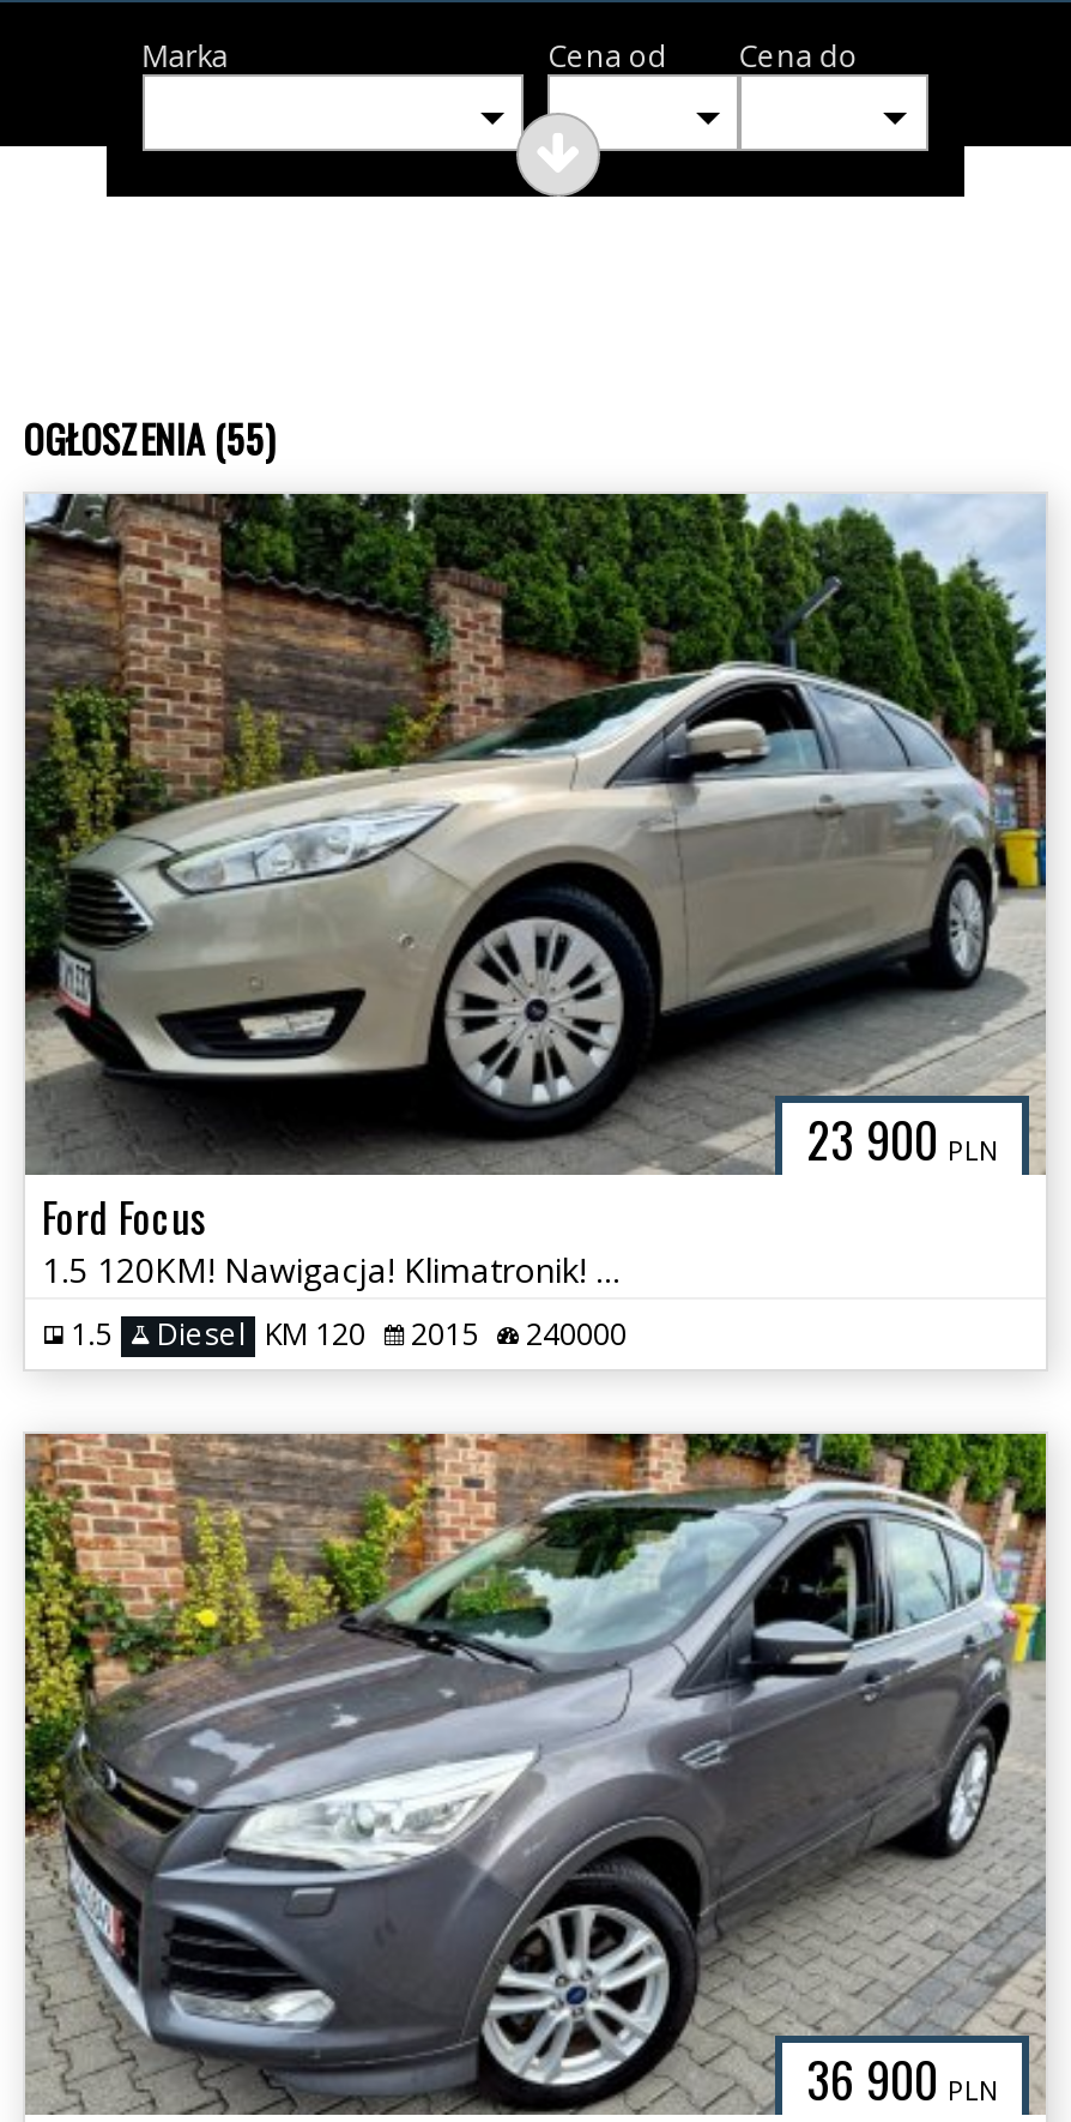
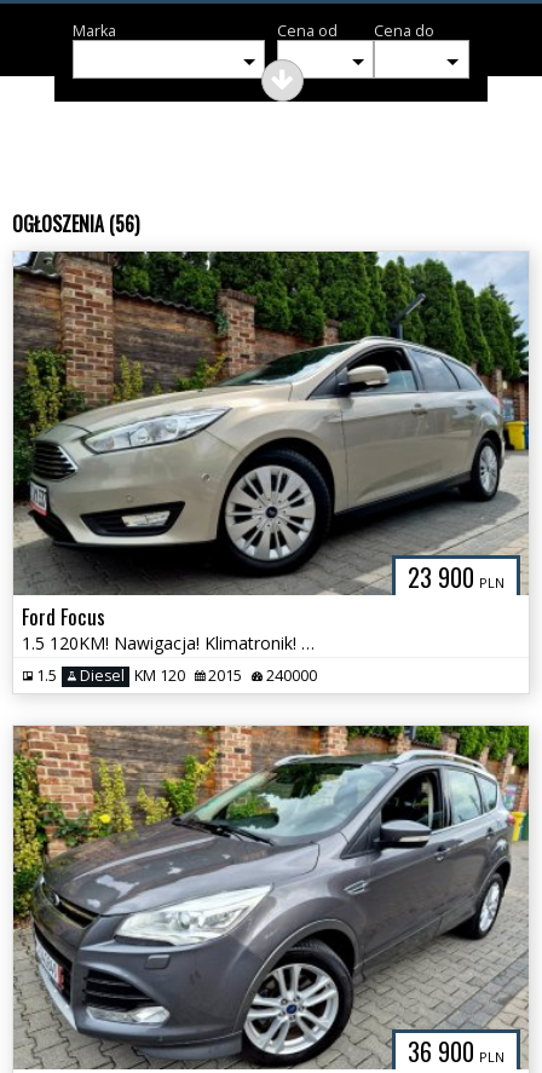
- OGŁOSZENIA (55)
+ OGŁOSZENIA (56)
